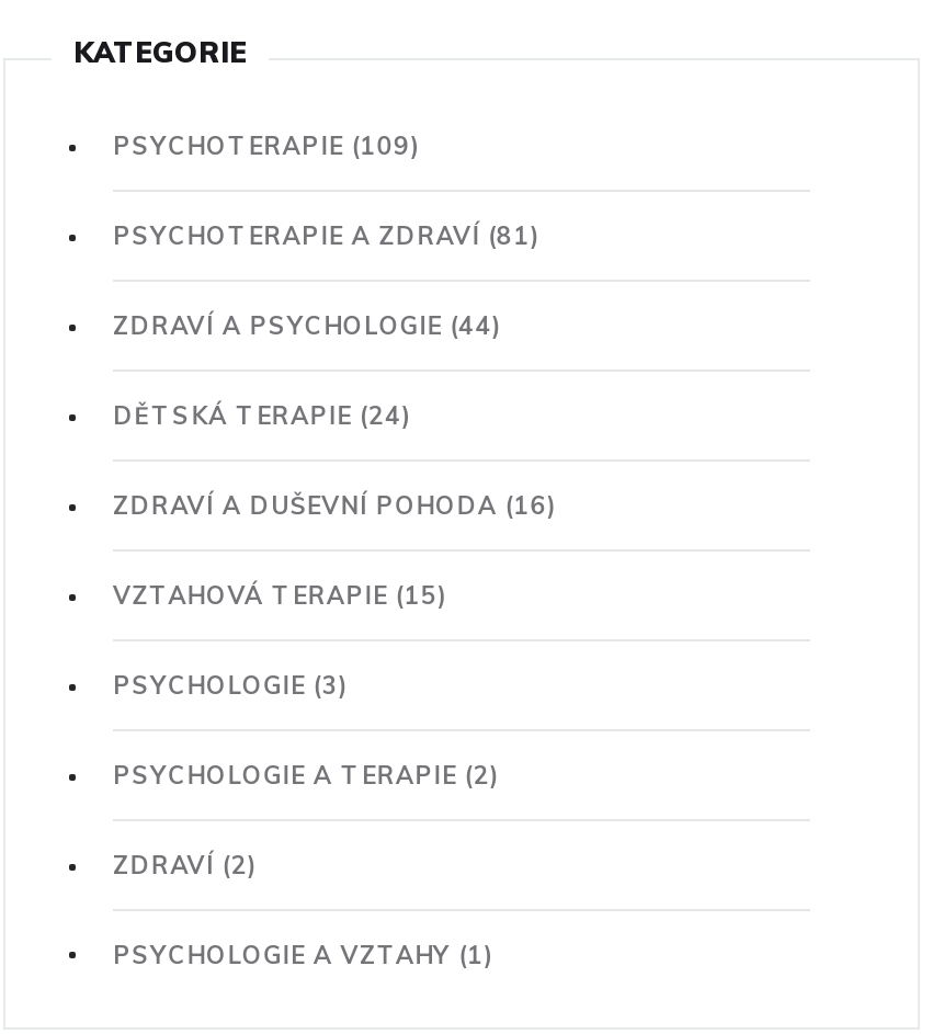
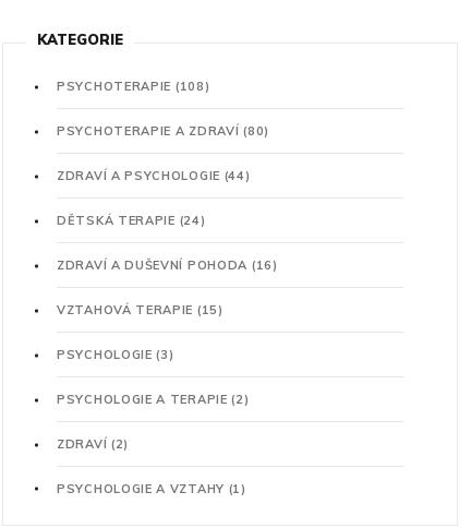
- PSYCHOTERAPIE (109)
+ PSYCHOTERAPIE (108)

- PSYCHOTERAPIE A ZDRAVÍ (81)
+ PSYCHOTERAPIE A ZDRAVÍ (80)
